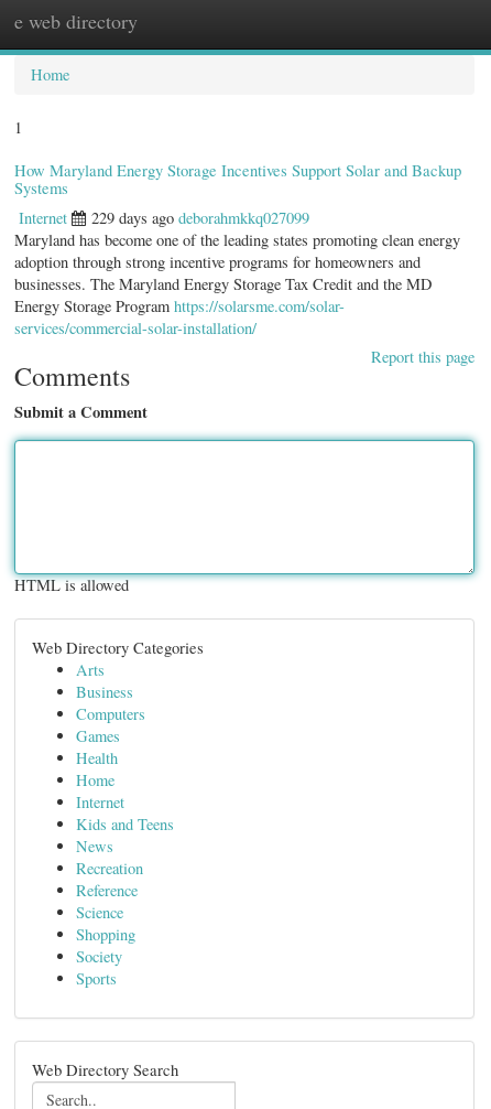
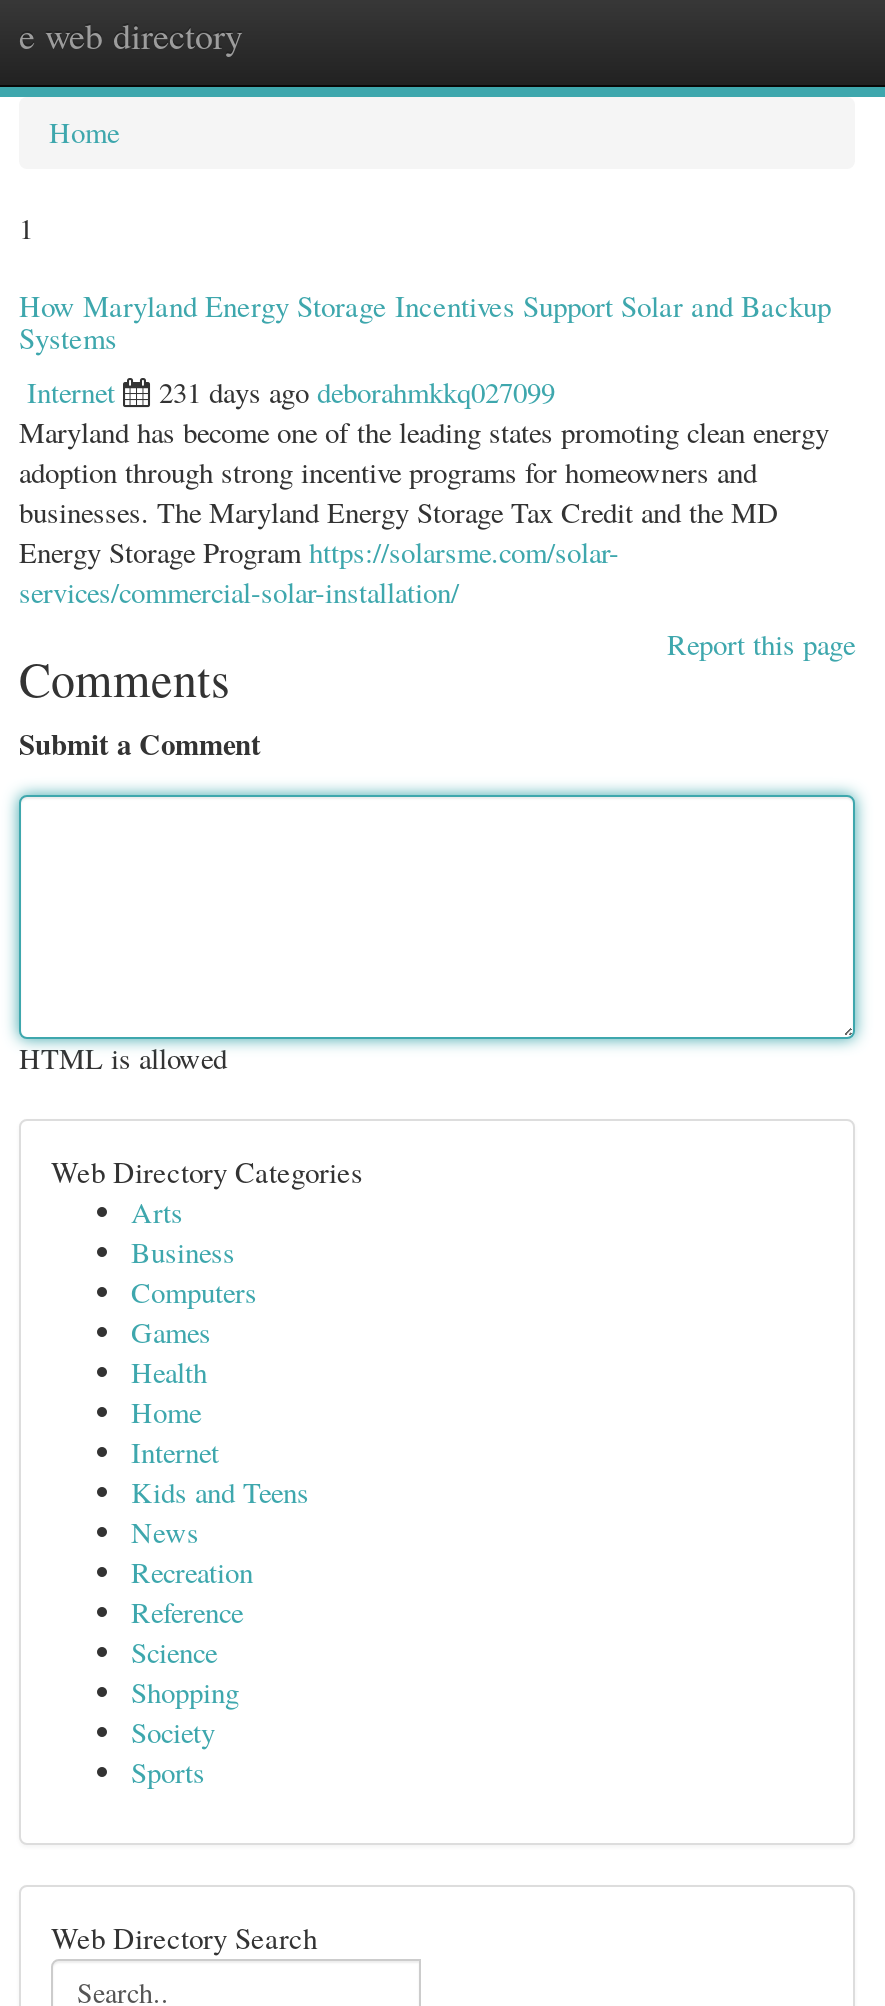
- 229 days ago deborahmkkq027099
+ 231 days ago deborahmkkq027099
